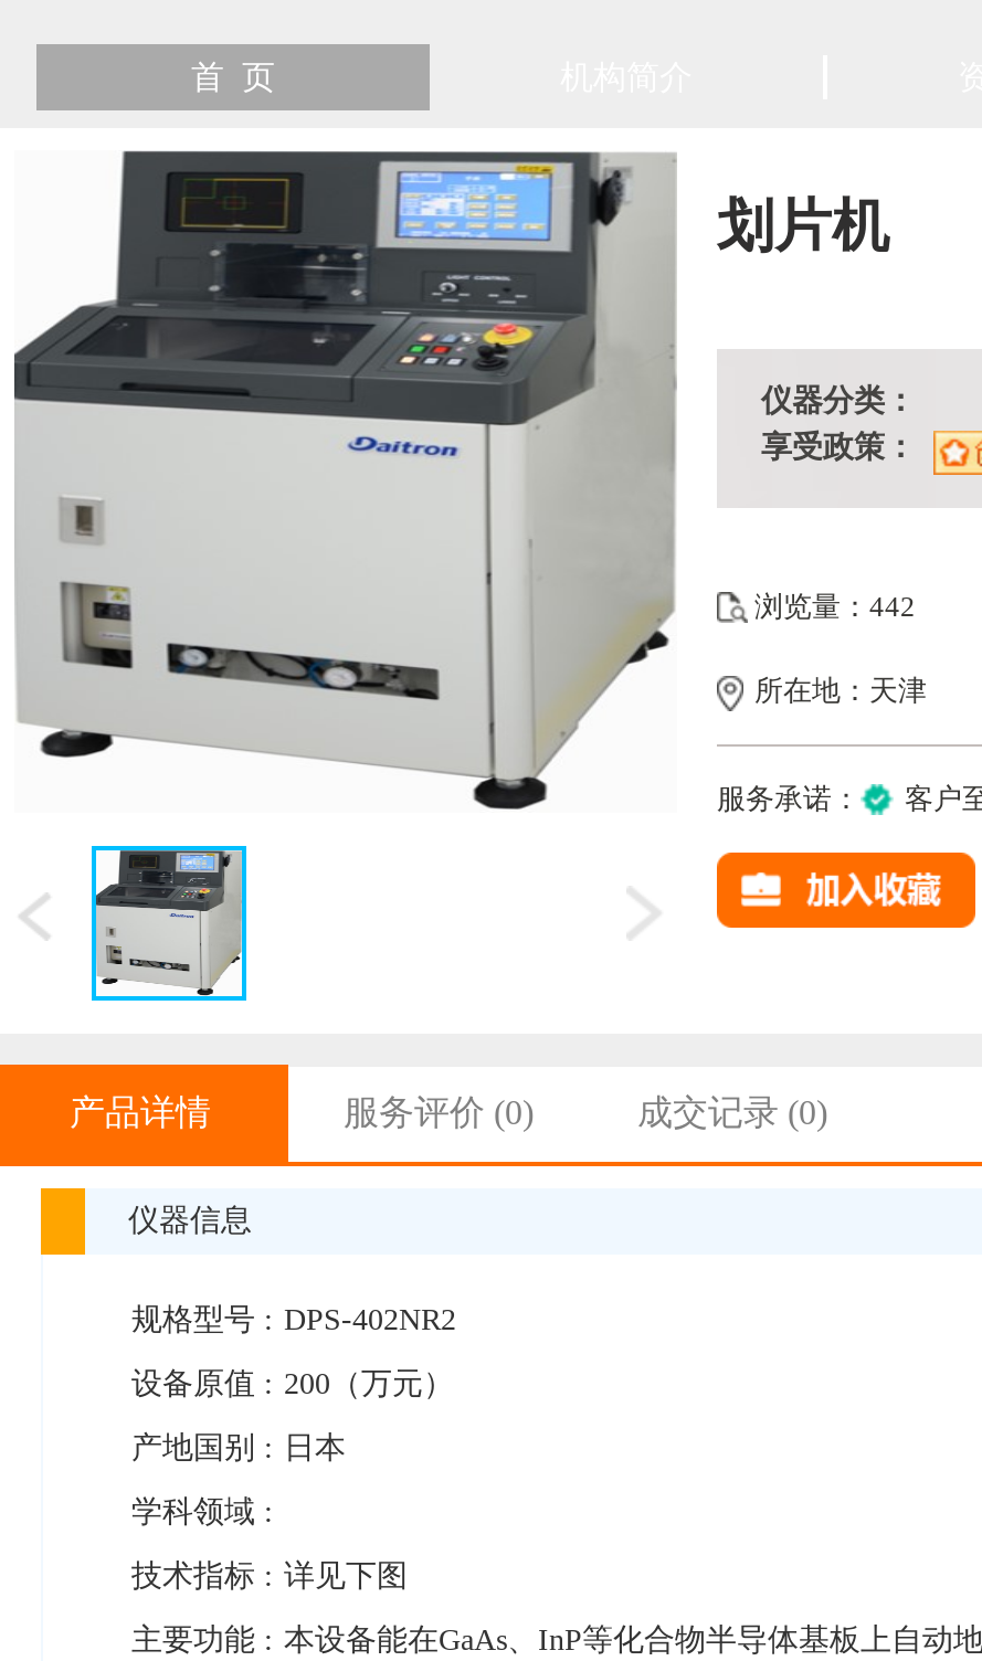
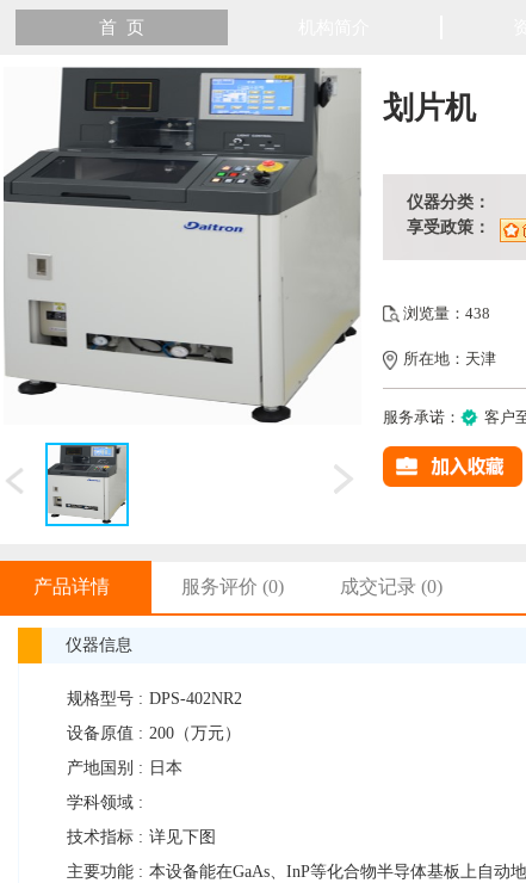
- 浏览量：442
+ 浏览量：438
